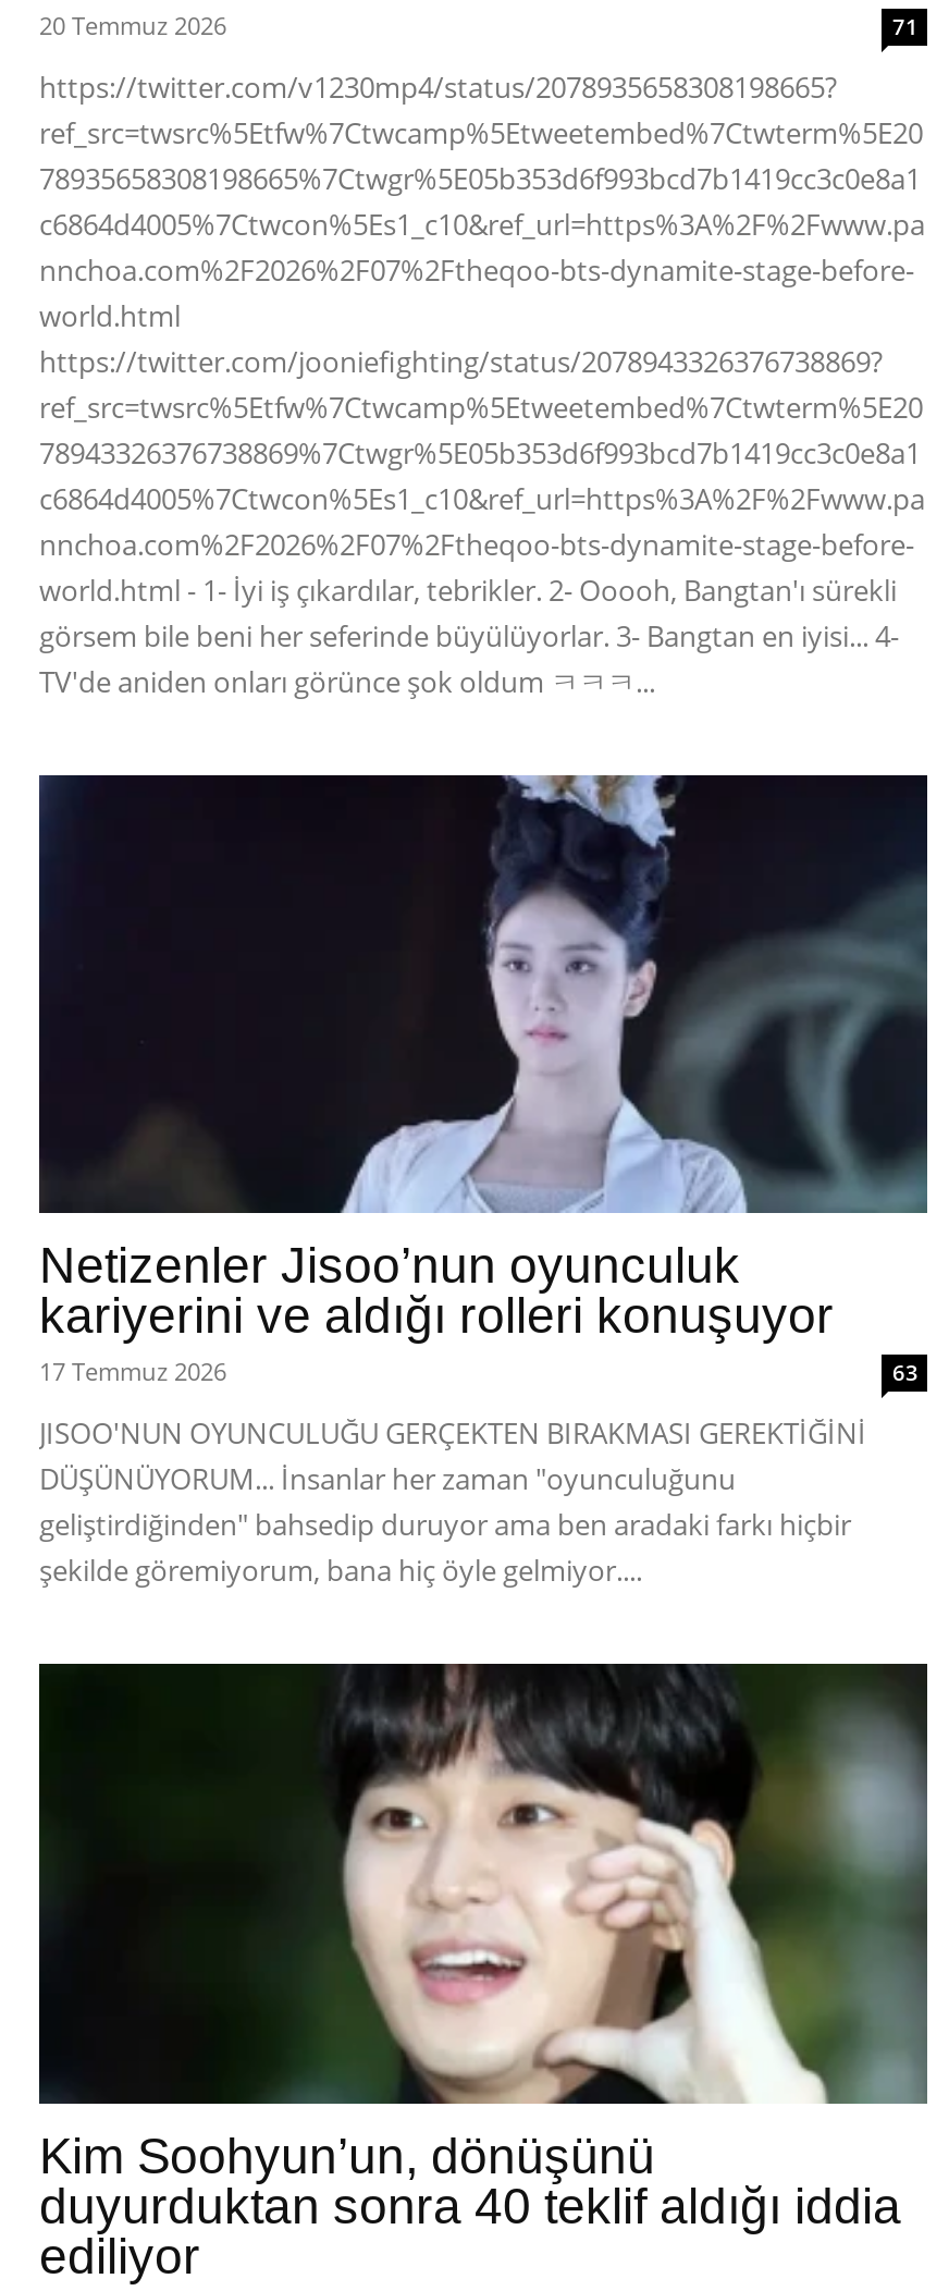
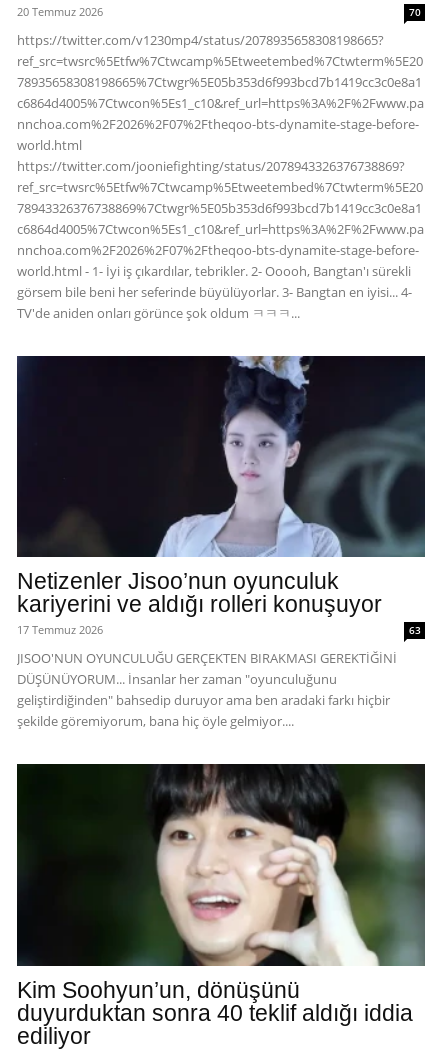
- 71
+ 70
